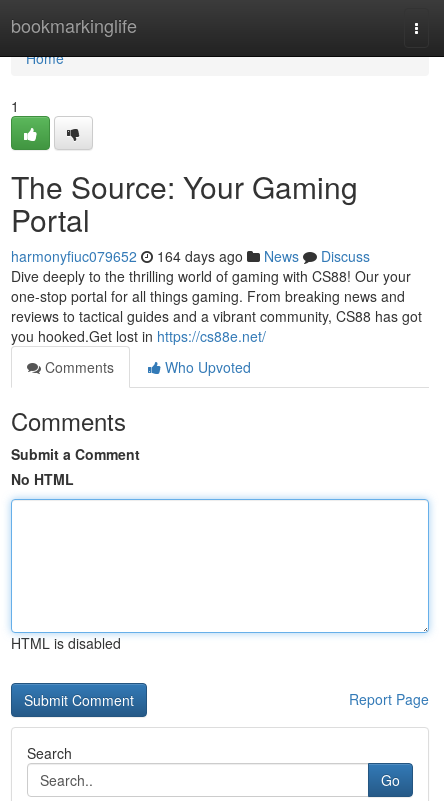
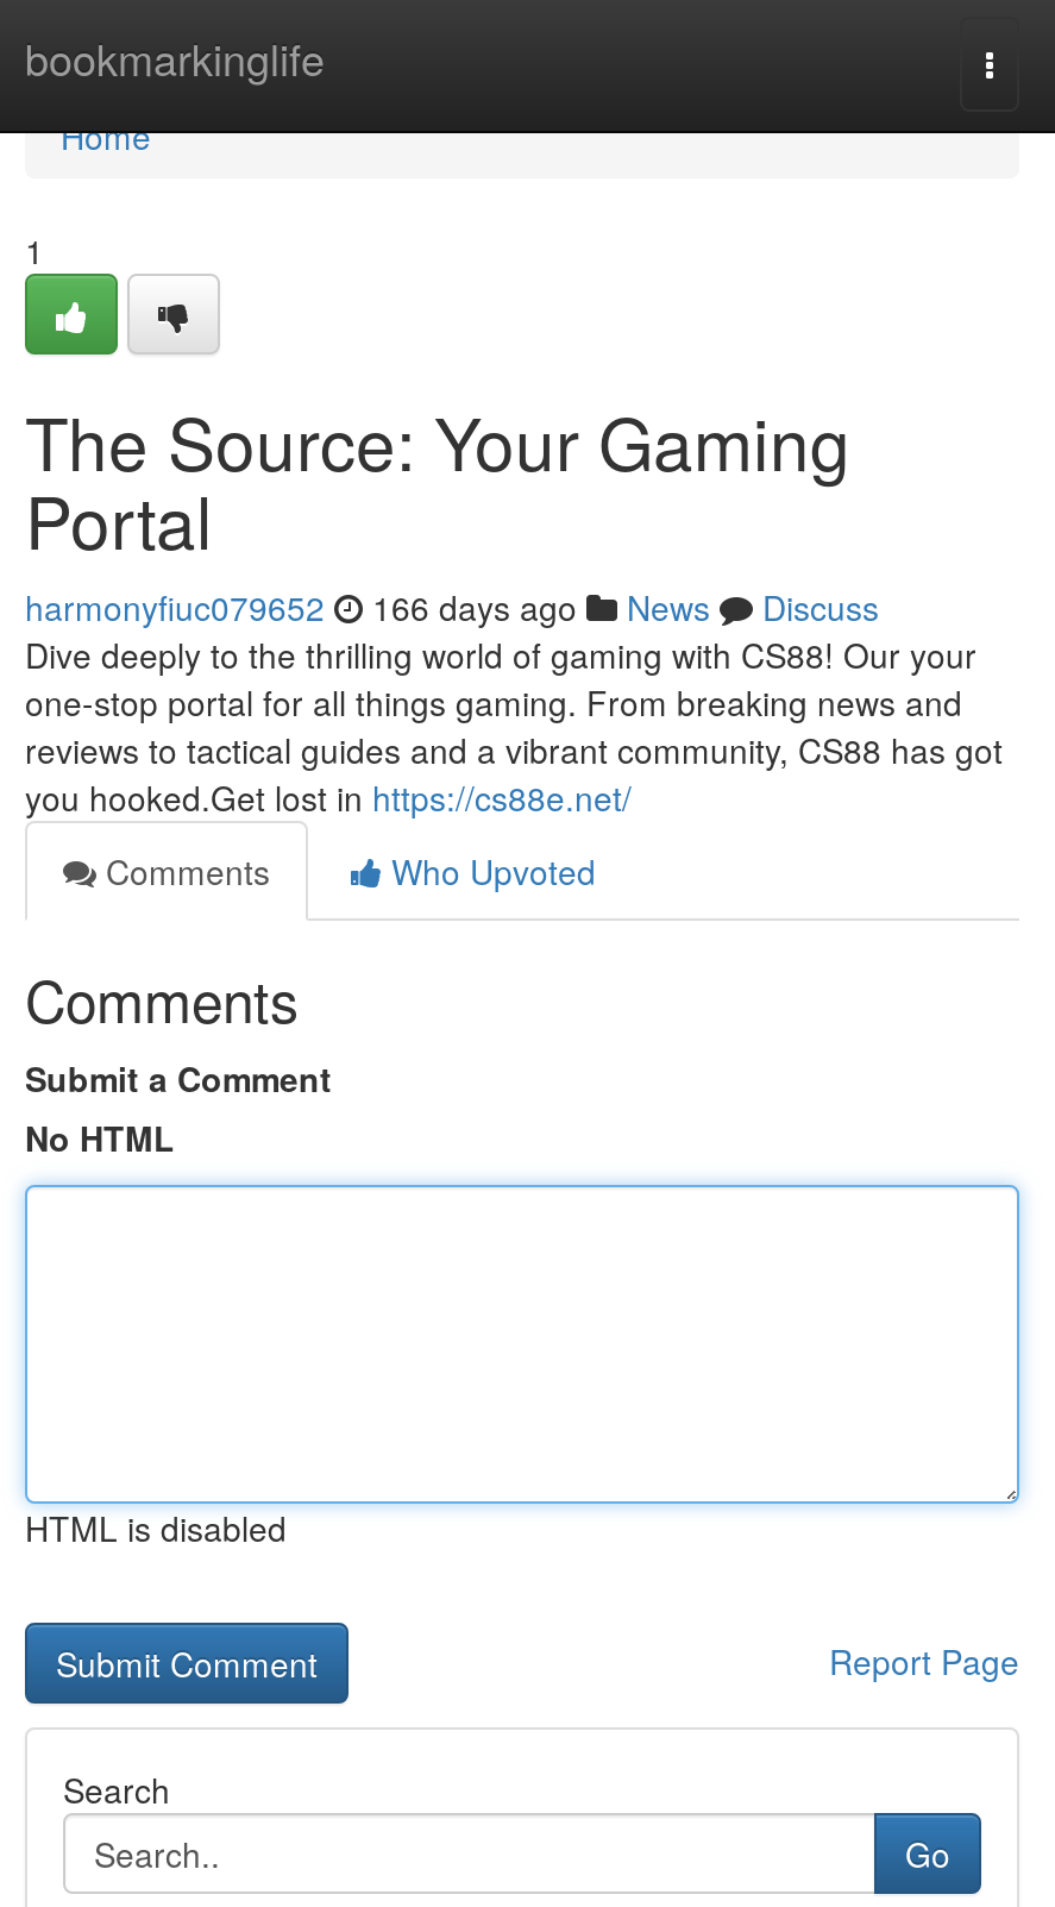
- harmonyfiuc079652 164 days ago News Discuss
+ harmonyfiuc079652 166 days ago News Discuss
